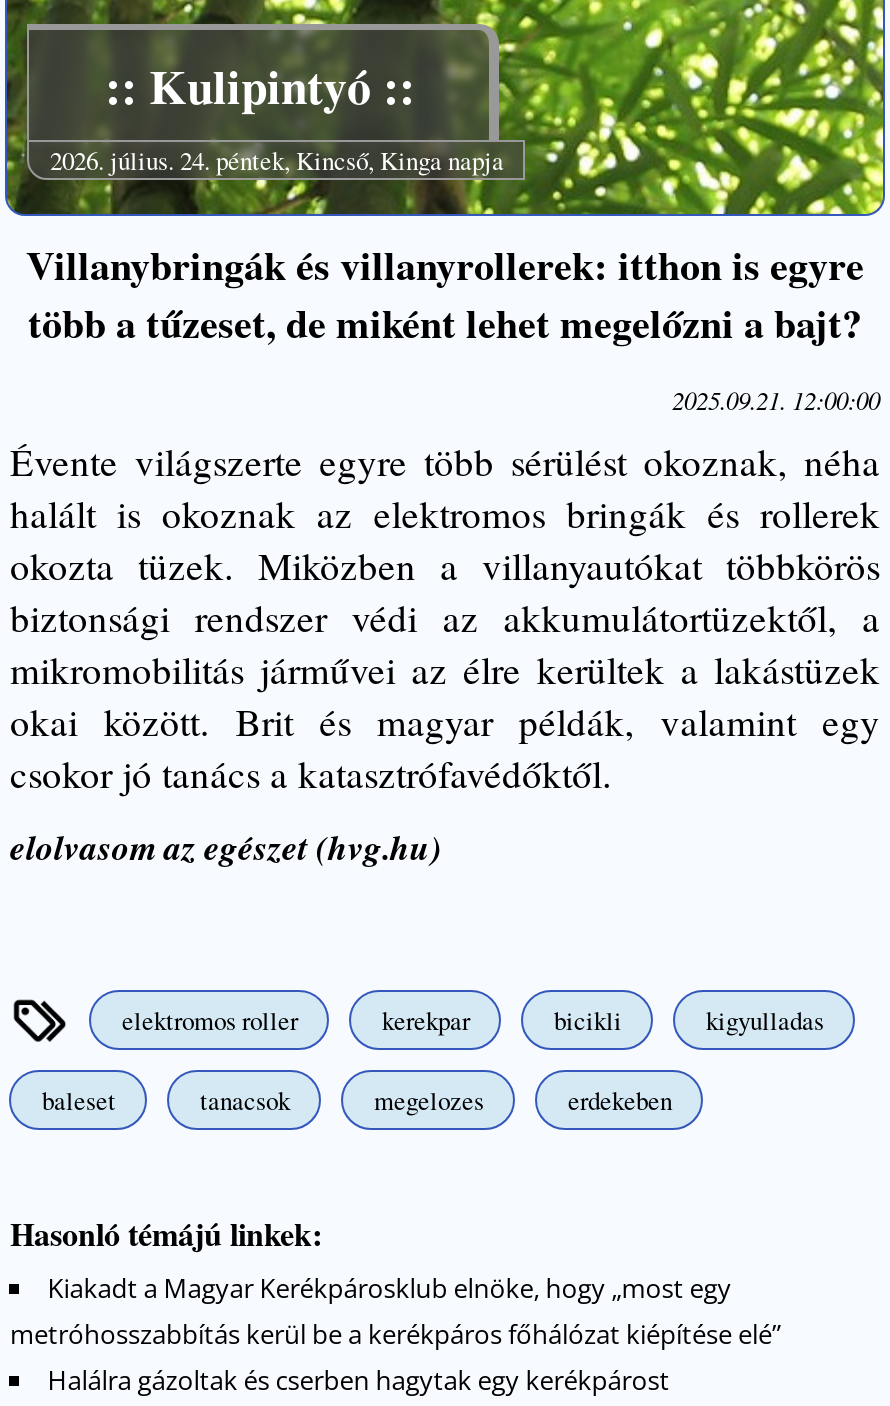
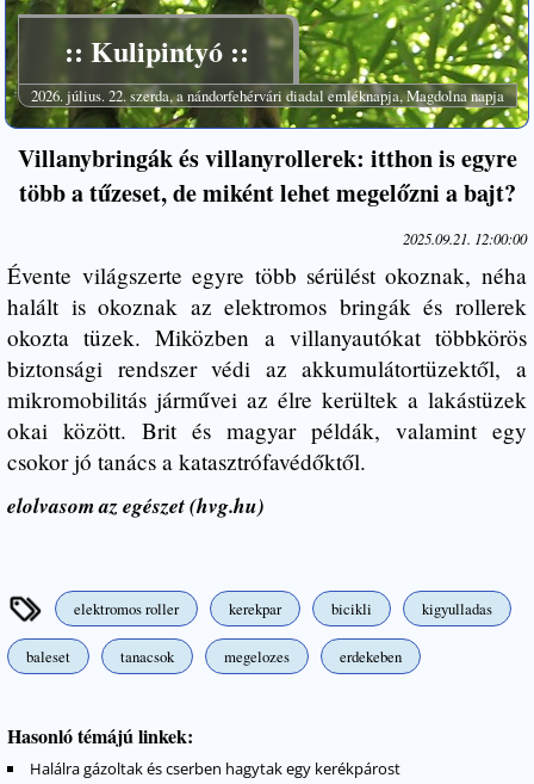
- 2026. július. 24. péntek, Kincső, Kinga napja
+ 2026. július. 22. szerda, a nándorfehérvári diadal emléknapja, Magdolna napja

- Kiakadt a Magyar Kerékpárosklub elnöke, hogy „most egy
- metróhosszabbítás kerül be a kerékpáros főhálózat kiépítése elé”
